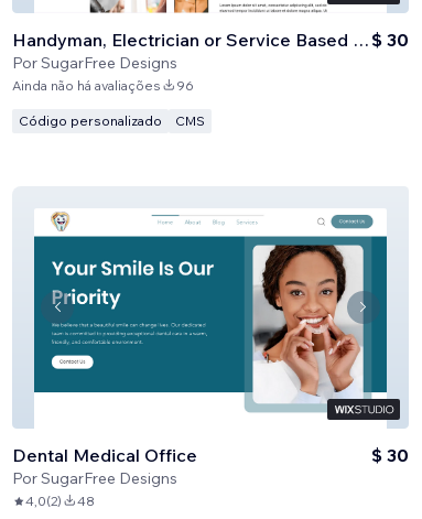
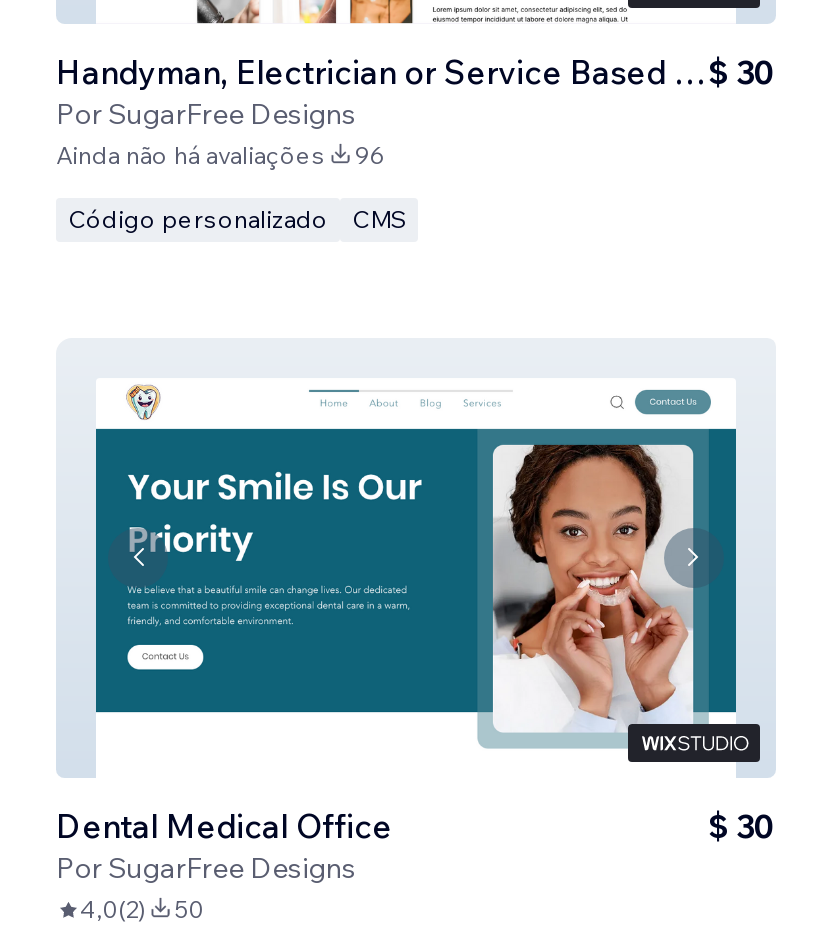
- 4,0(2) 48
+ 4,0(2) 50
